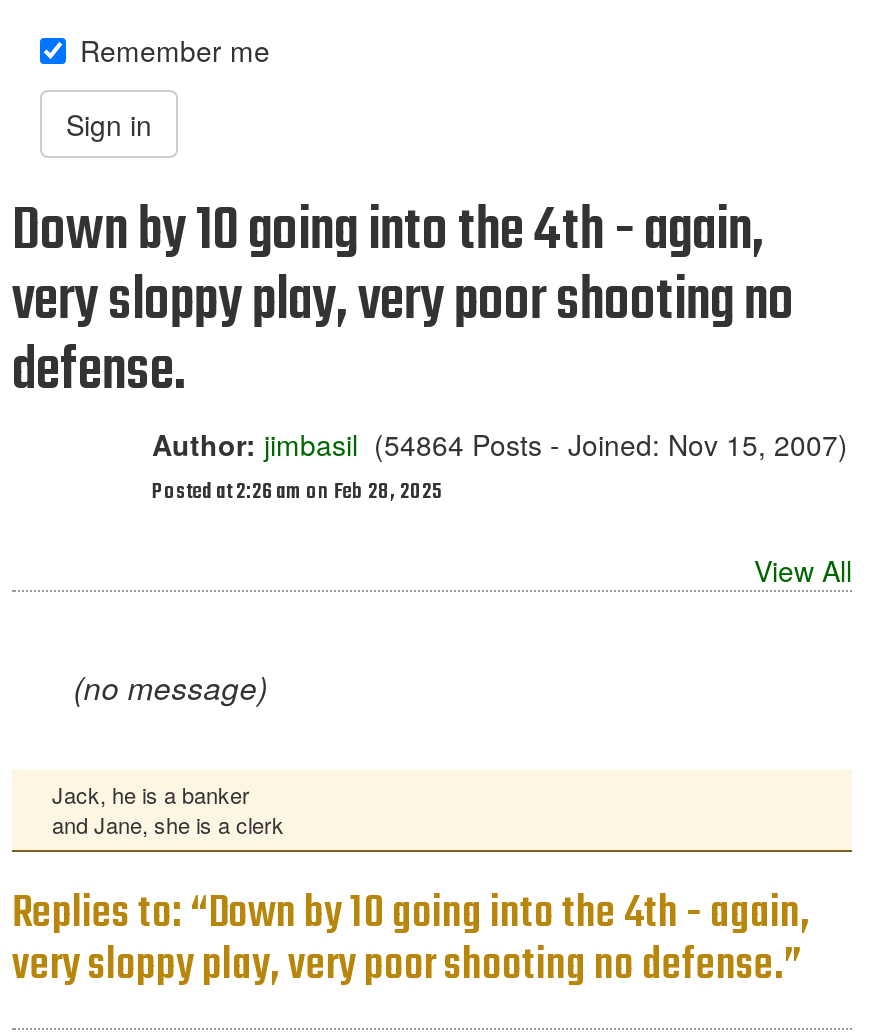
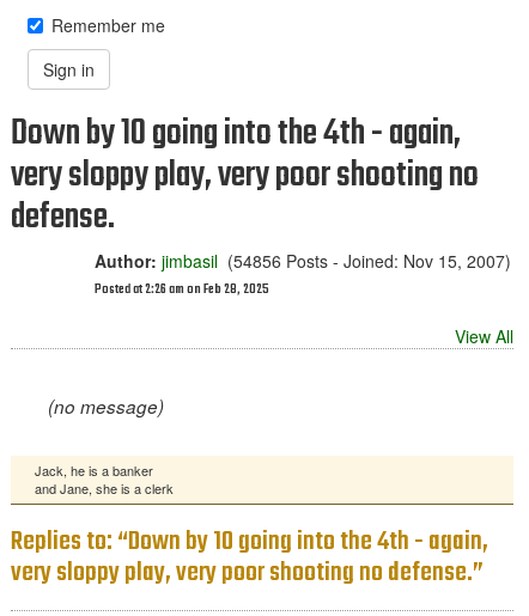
- Author: jimbasil (54864 Posts - Joined: Nov 15, 2007)
+ Author: jimbasil (54856 Posts - Joined: Nov 15, 2007)
